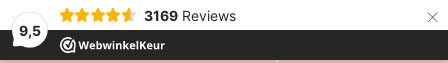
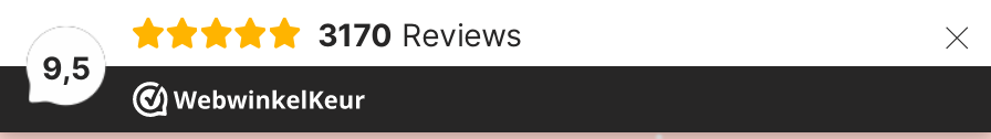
- 3169 Reviews
+ 3170 Reviews
